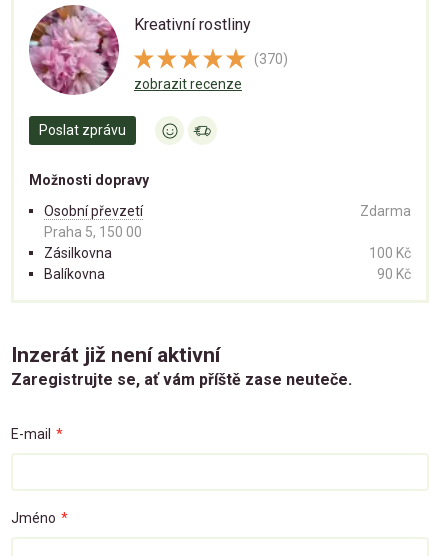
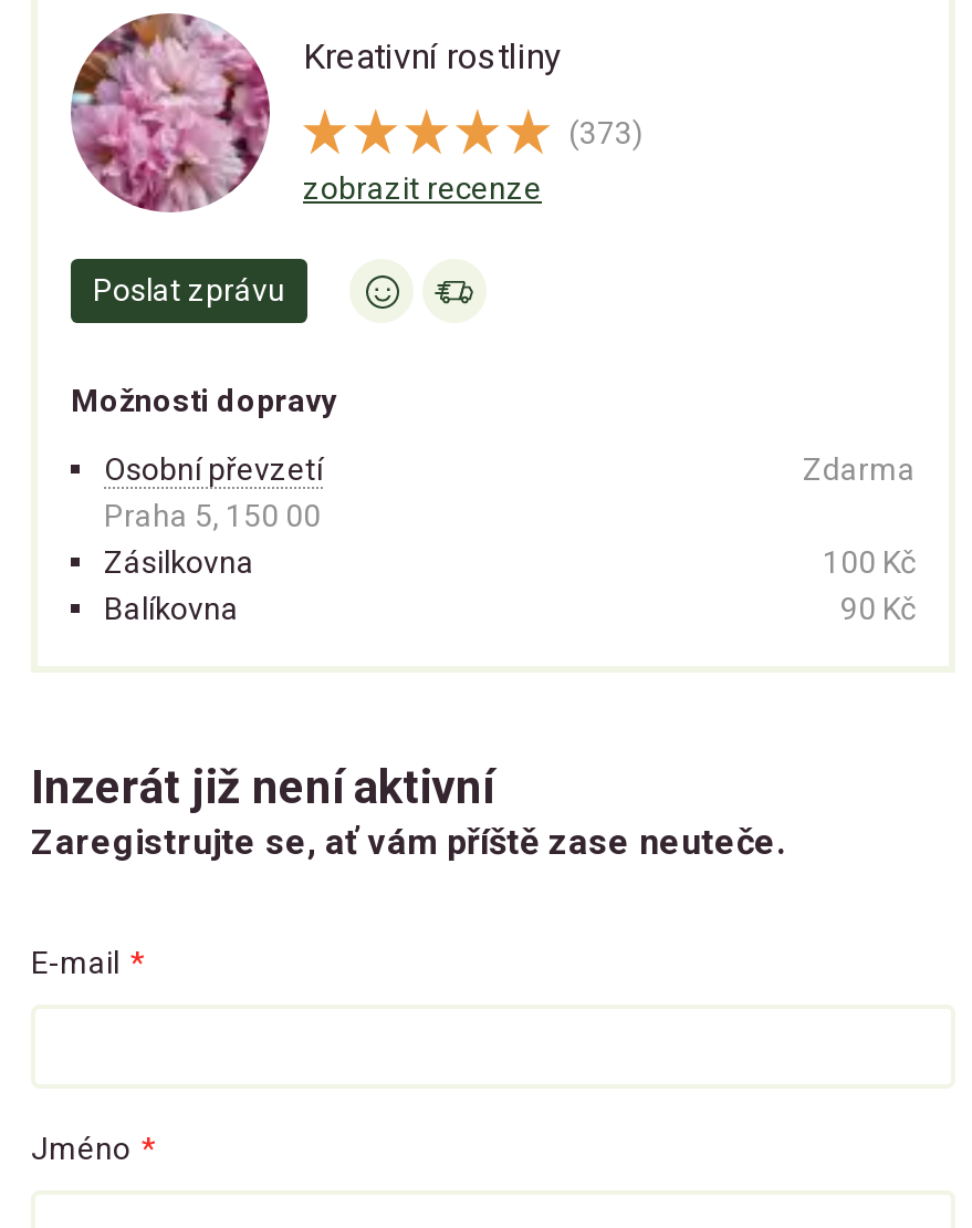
- (370)
+ (373)
